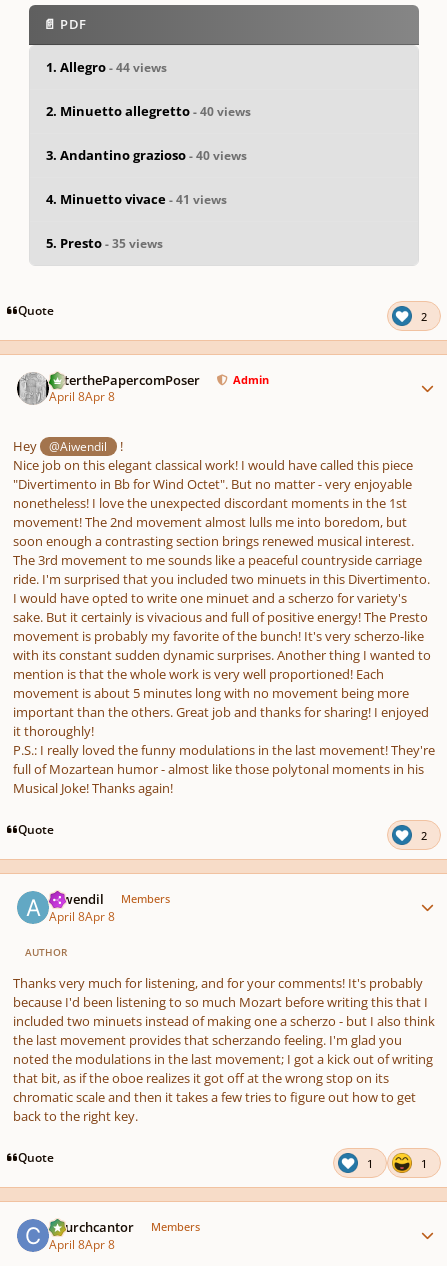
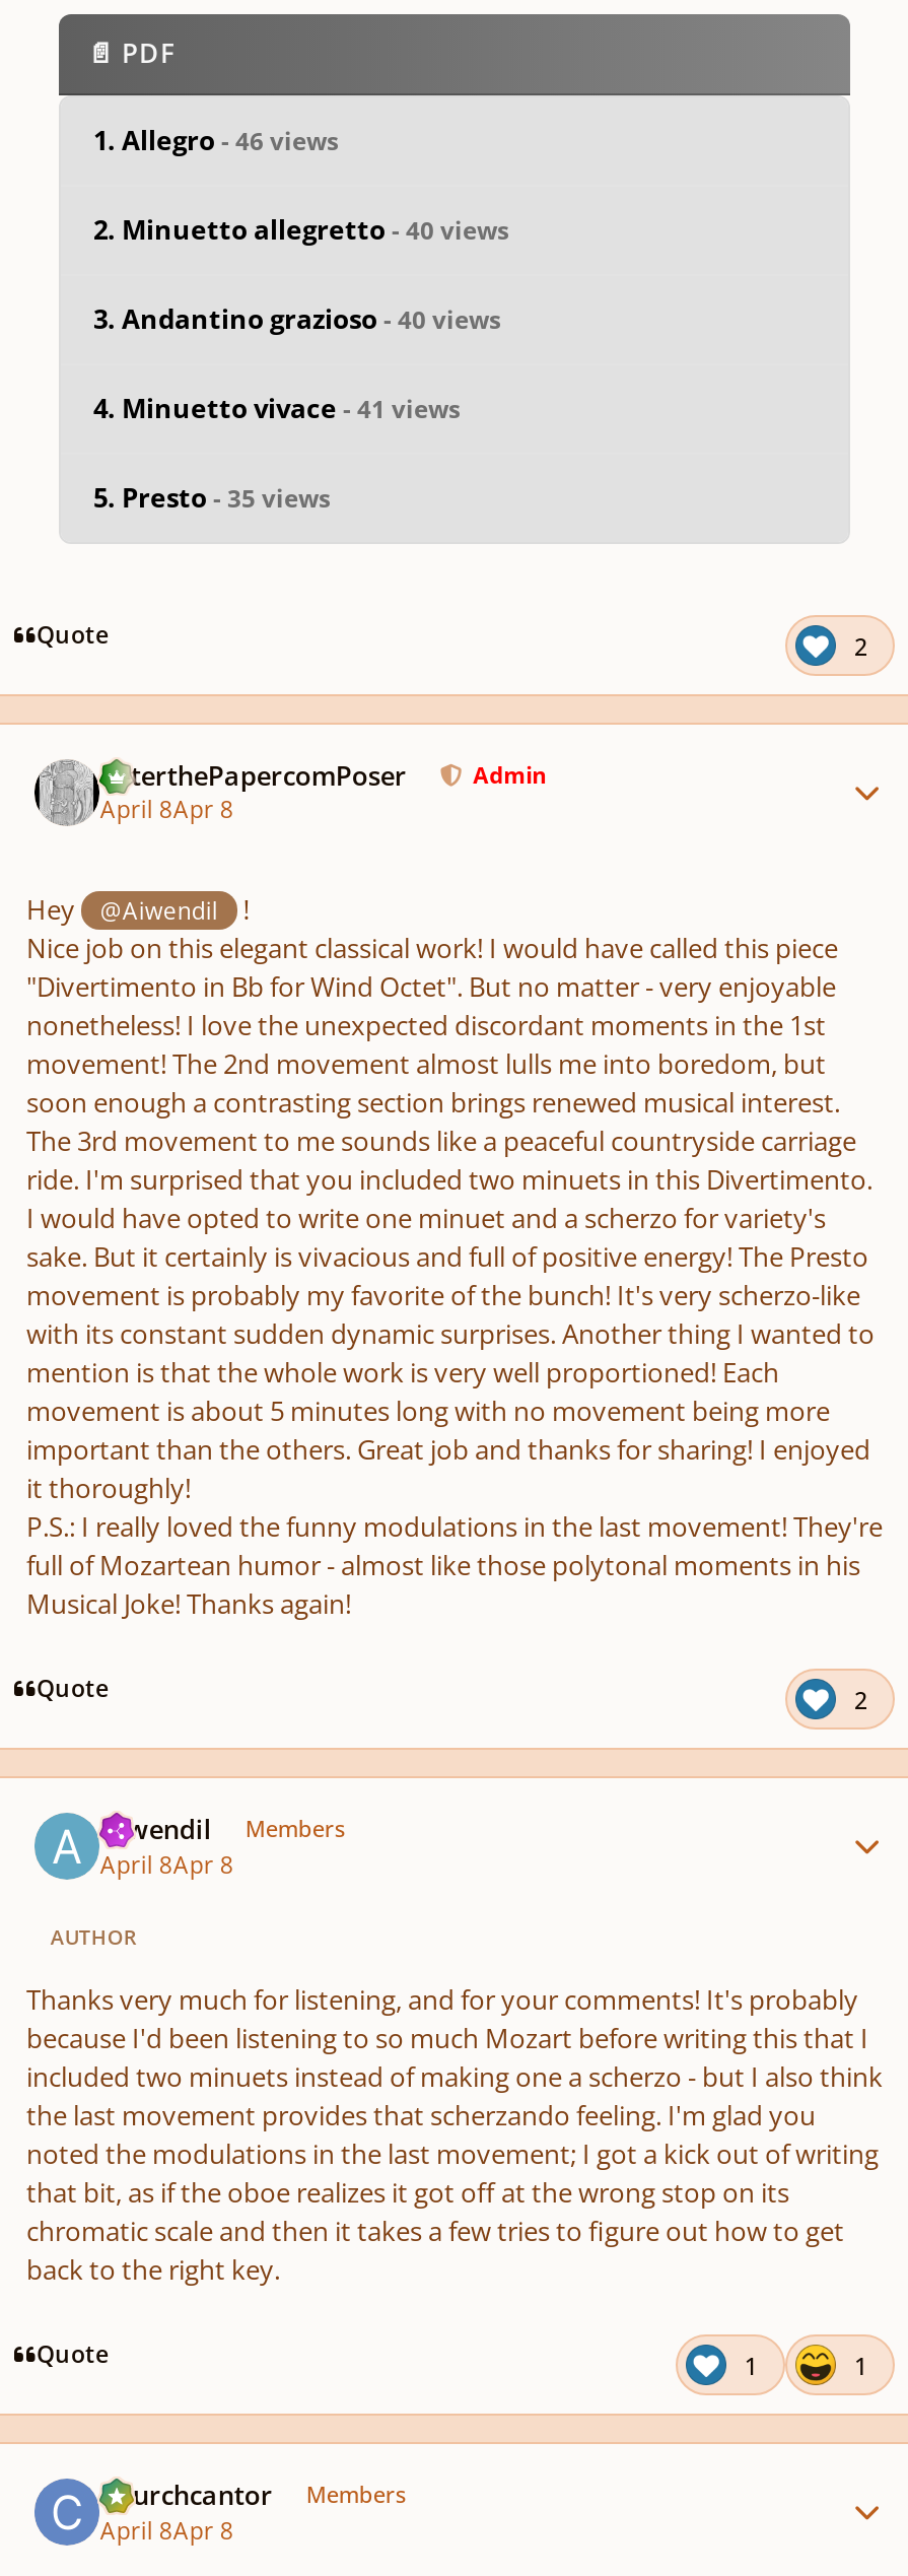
- 1. Allegro - 44 views
+ 1. Allegro - 46 views
